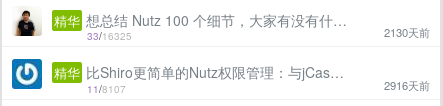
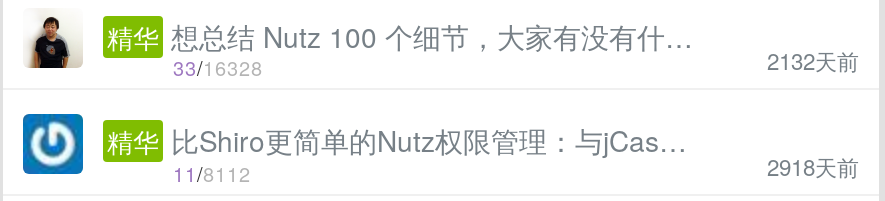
- 33 /16325
+ 33 /16328

- 2130天前
+ 2132天前

- 11 /8107
+ 11 /8112

- 2916天前
+ 2918天前
